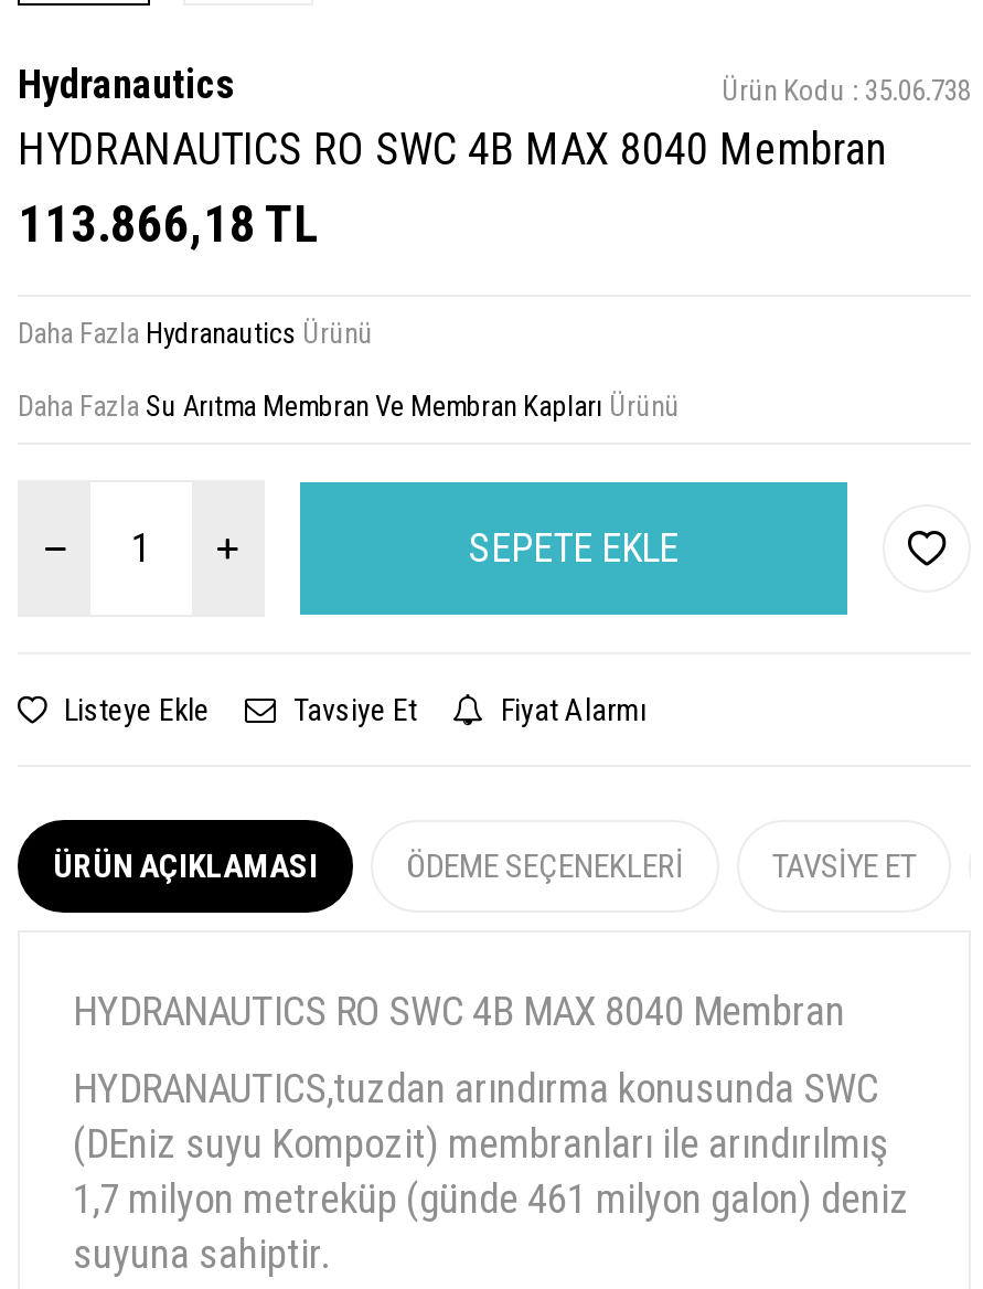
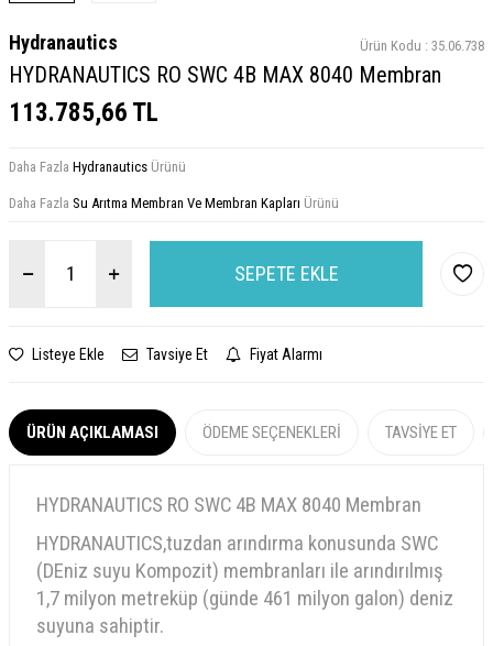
- 113.866,18 TL
+ 113.785,66 TL
